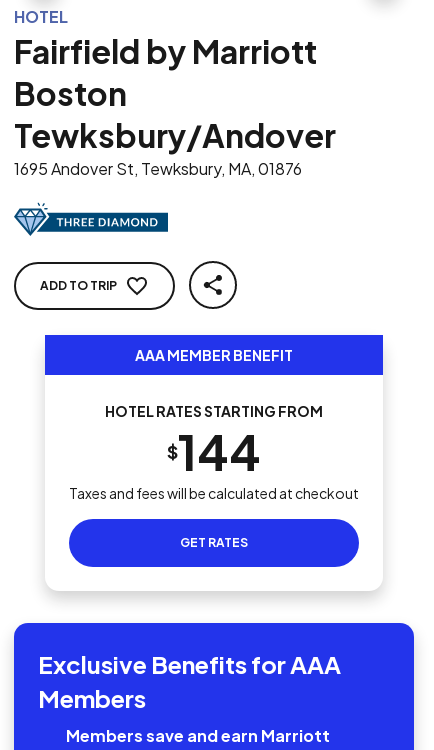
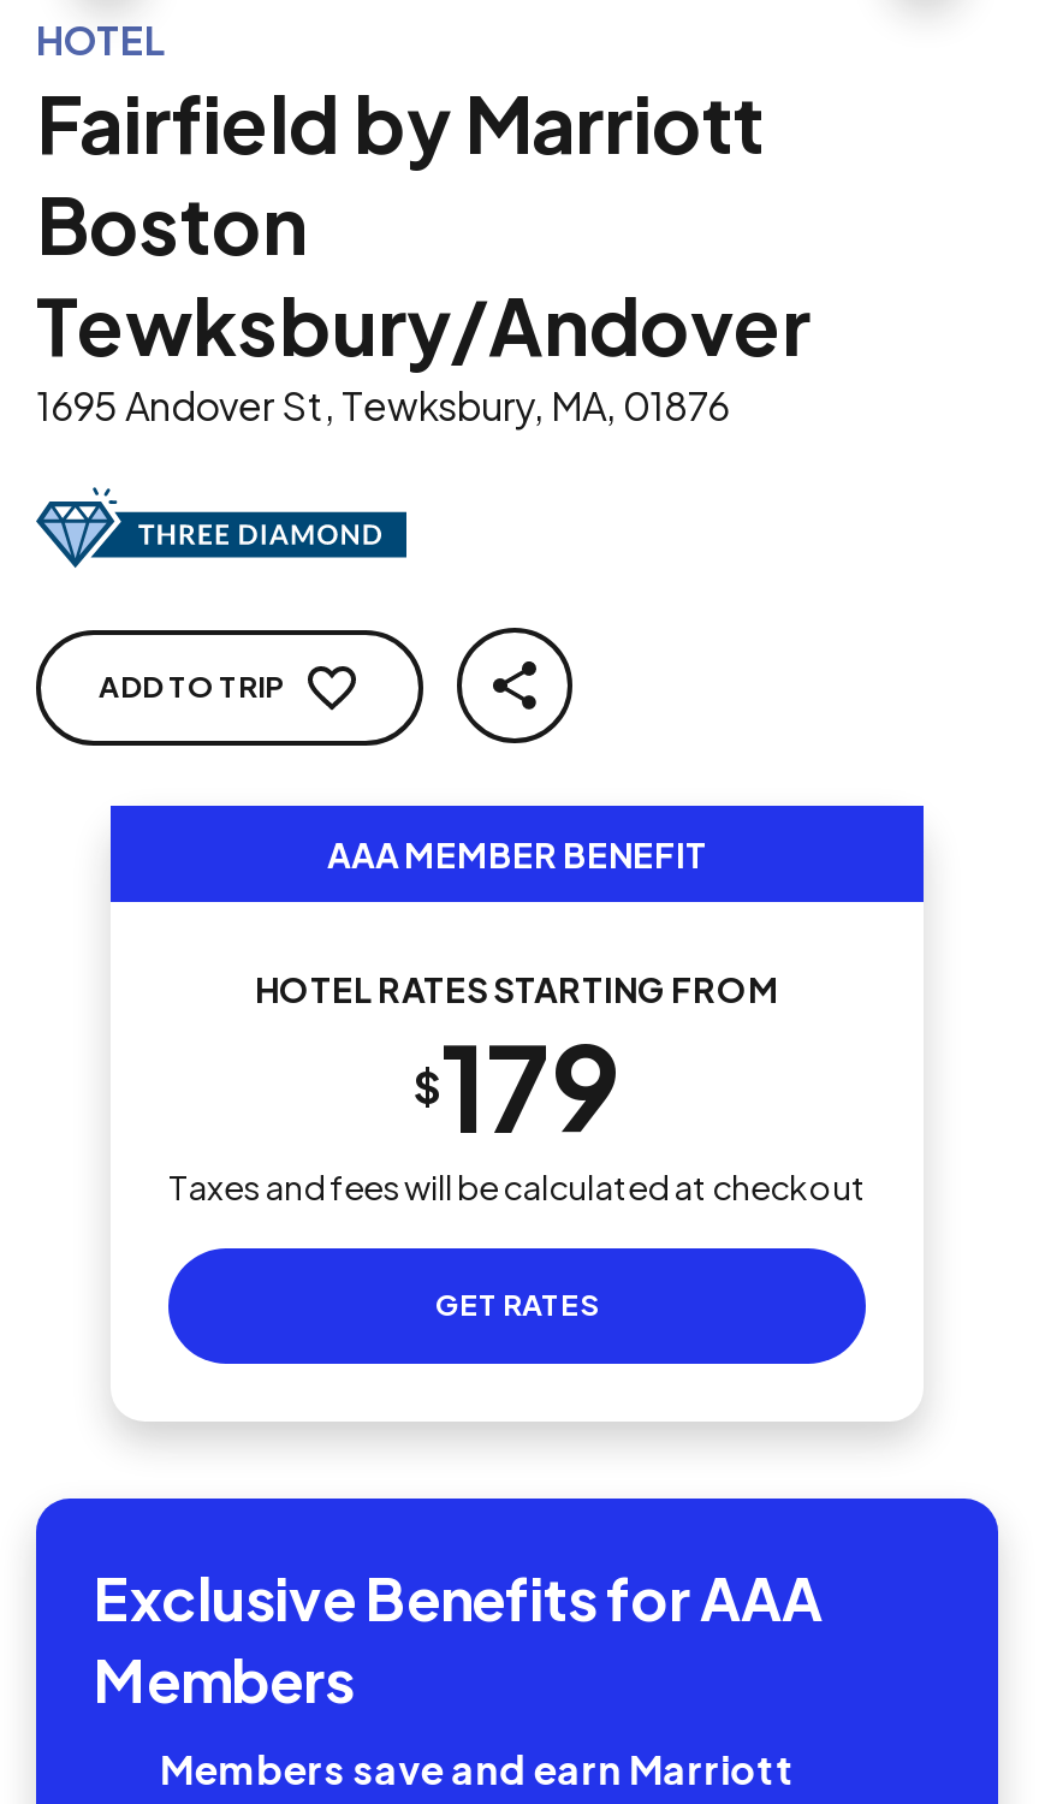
- $144
+ $179
